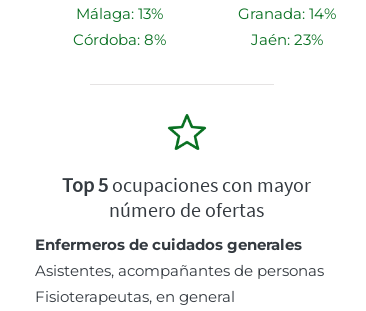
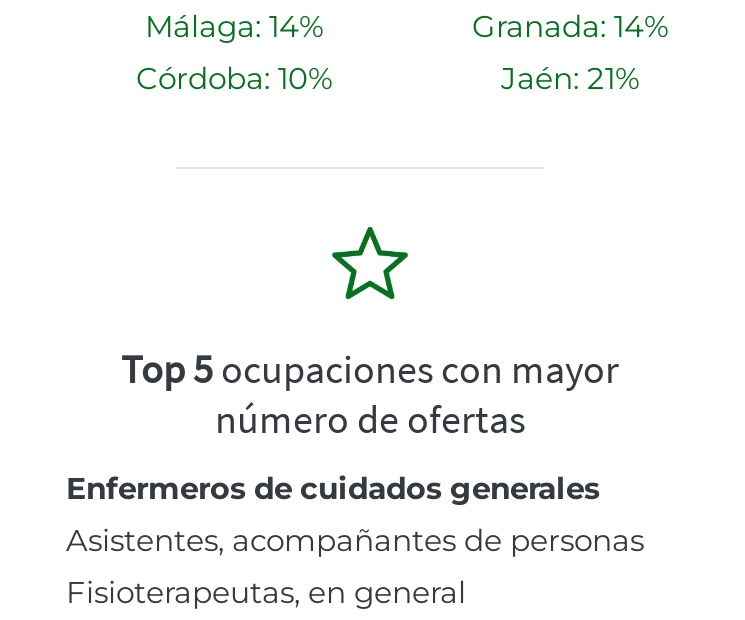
- Málaga: 13%
+ Málaga: 14%

- Córdoba: 8%
+ Córdoba: 10%

- Jaén: 23%
+ Jaén: 21%
